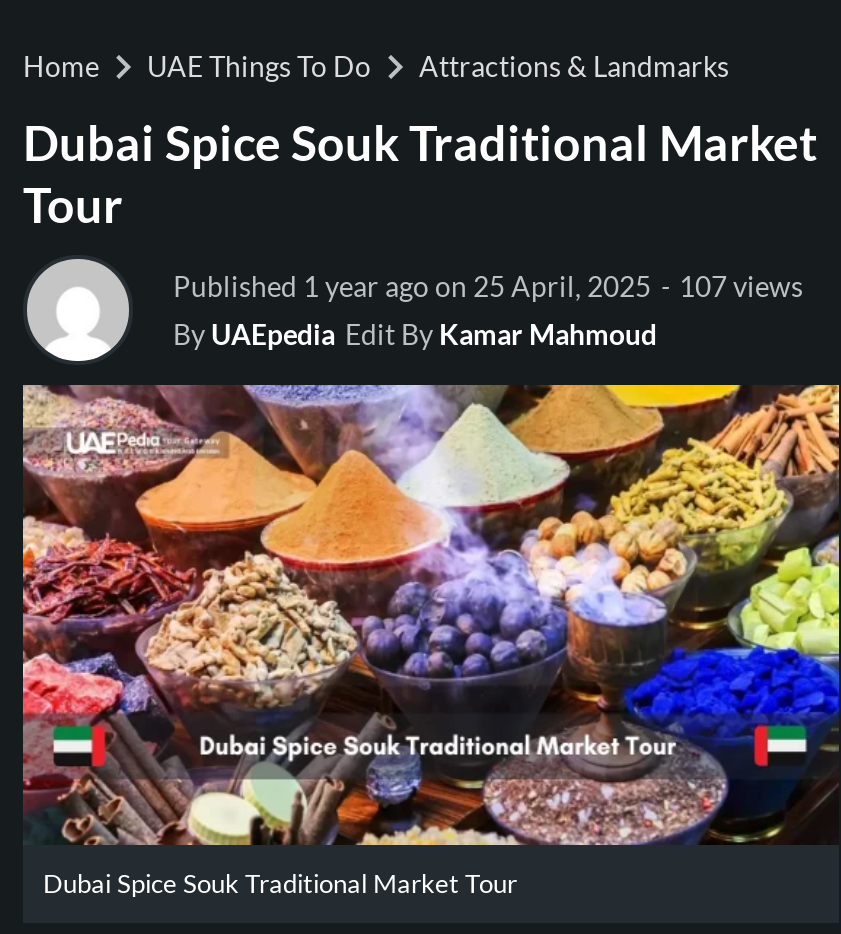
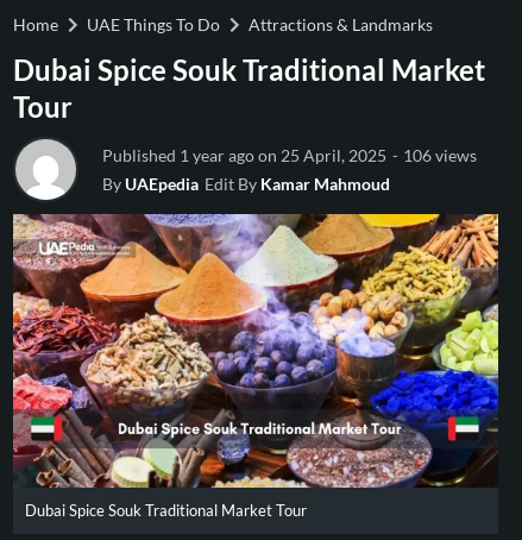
- Published 1 year ago on 25 April, 2025 - 107 views
+ Published 1 year ago on 25 April, 2025 - 106 views
